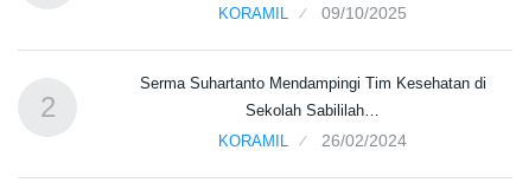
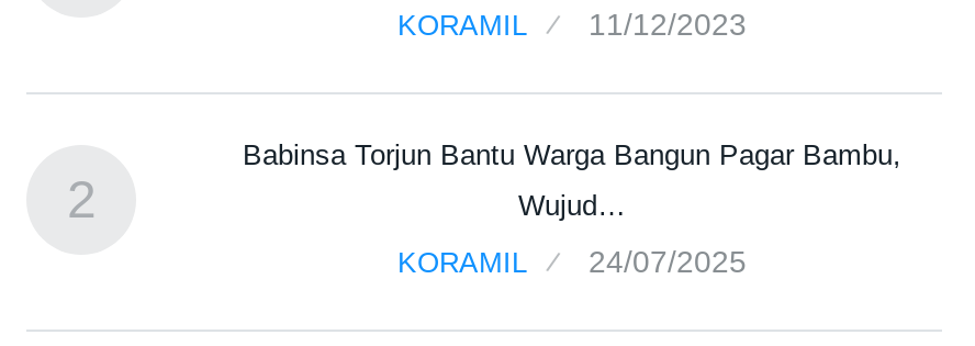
- KORAMIL 09/10/2025
+ KORAMIL 11/12/2023

- Serma Suhartanto Mendampingi Tim Kesehatan di
+ Babinsa Torjun Bantu Warga Bangun Pagar Bambu,

- Sekolah Sabililah…
+ Wujud…

- KORAMIL 26/02/2024
+ KORAMIL 24/07/2025
